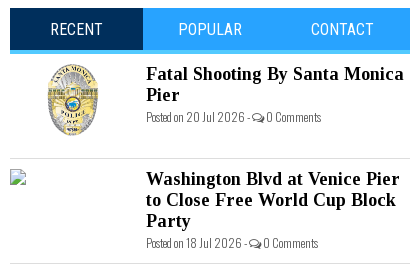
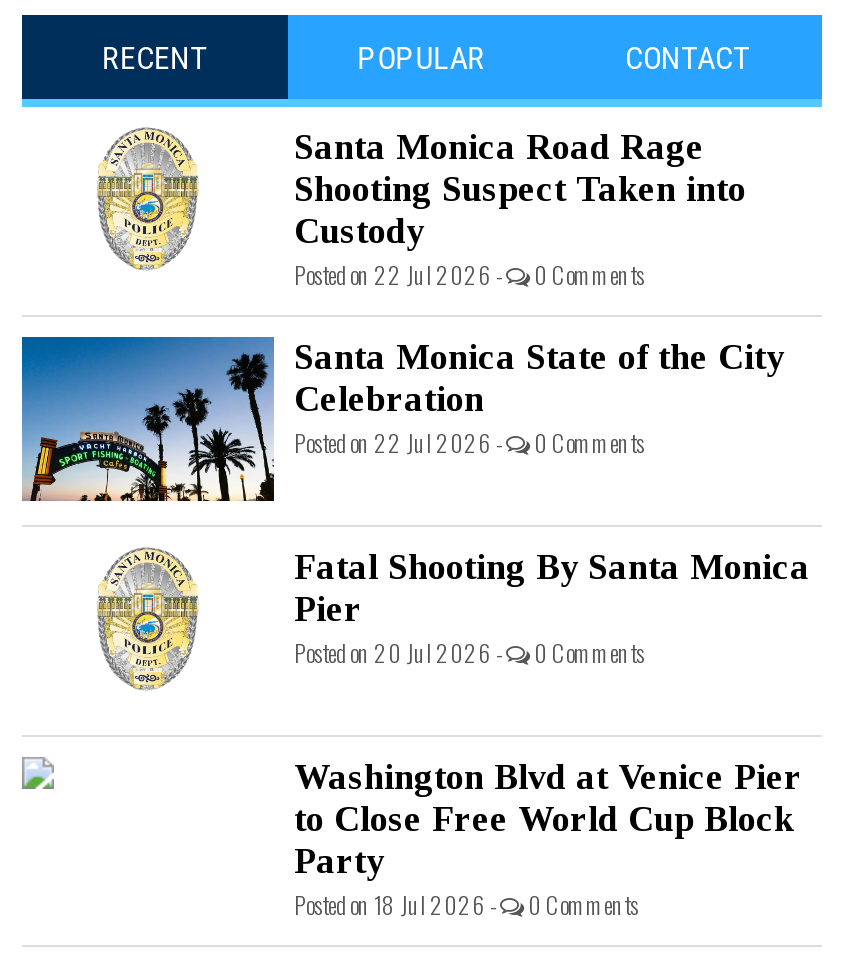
+ [image]
+ Santa Monica Road Rage
+ Shooting Suspect Taken into
+ Custody
+ Posted on 22 Jul 2026 -
+ 0 Comments
+ Santa Monica State of the City
+ Celebration
+ Posted on 22 Jul 2026 -
+ 0 Comments
